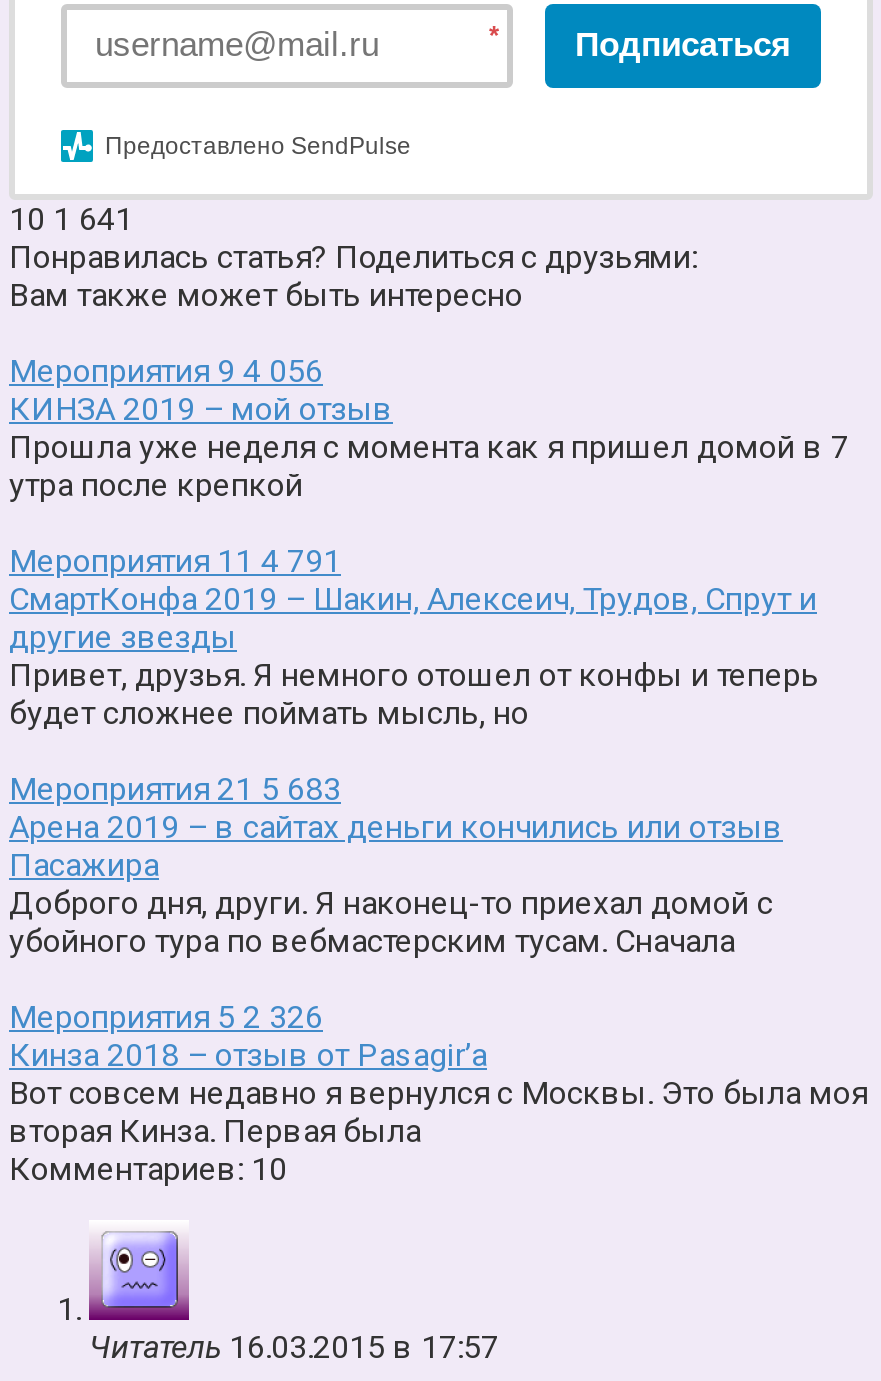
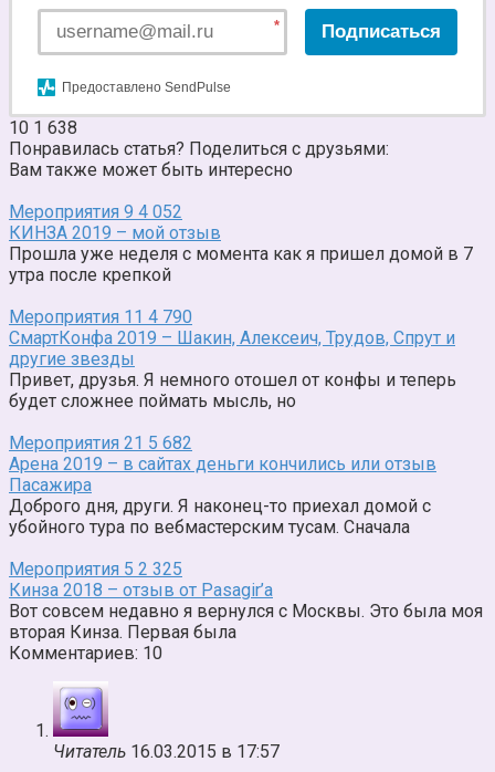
- 10 1 641
+ 10 1 638

- Мероприятия 9 4 056
+ Мероприятия 9 4 052

- Мероприятия 11 4 791
+ Мероприятия 11 4 790

- Мероприятия 21 5 683
+ Мероприятия 21 5 682

- Мероприятия 5 2 326
+ Мероприятия 5 2 325
